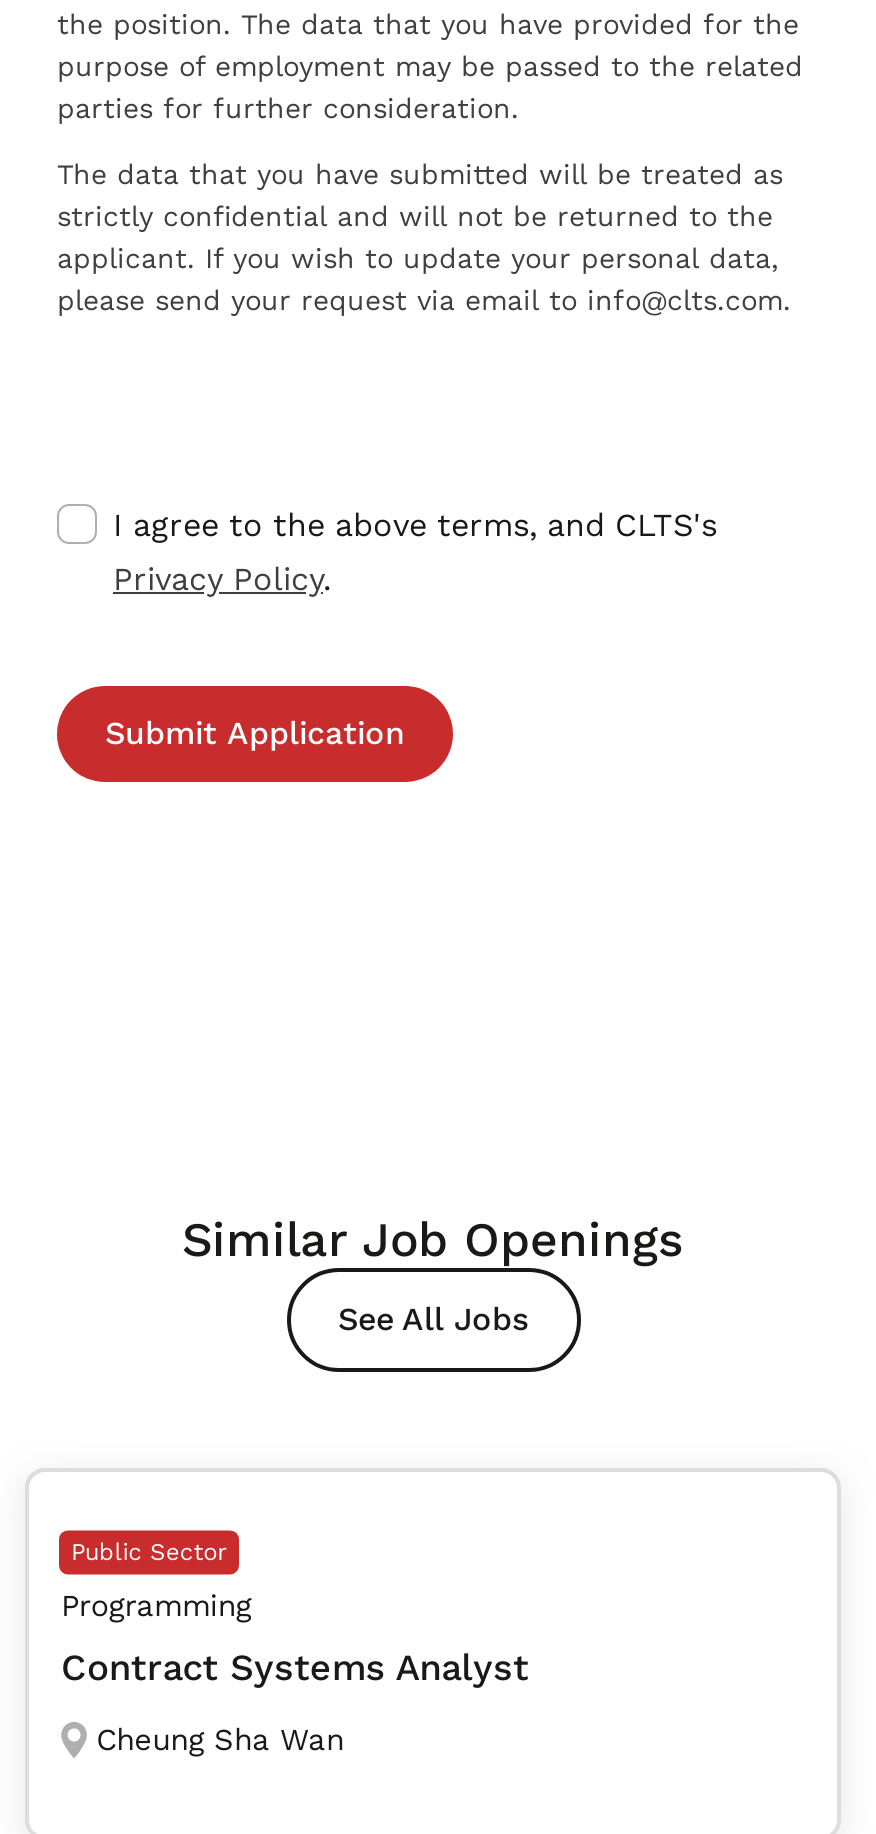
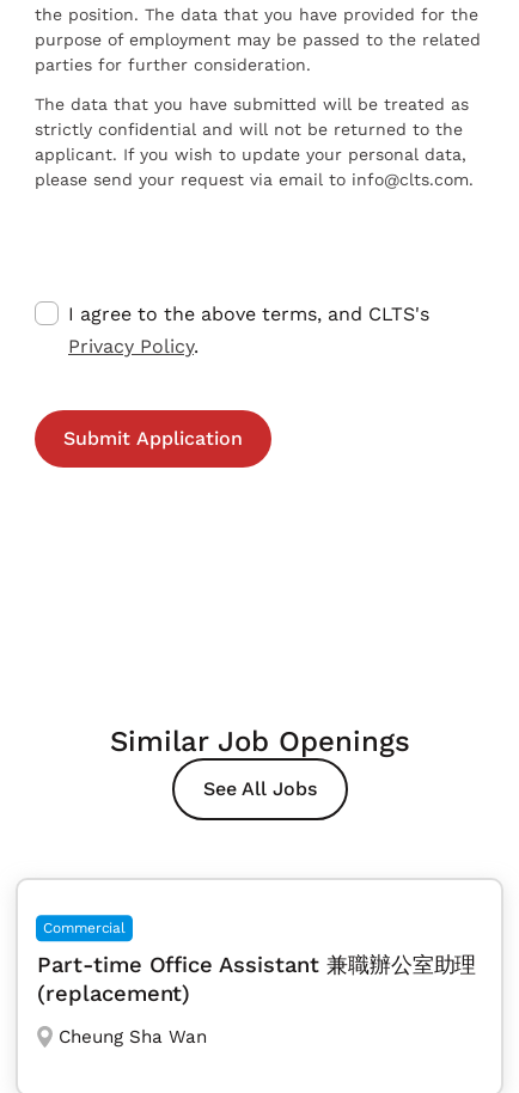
- Public Sector
- Programming
- Contract Systems Analyst
+ Commercial
+ Part-time Office Assistant 兼職辦公室助理
+ (replacement)
